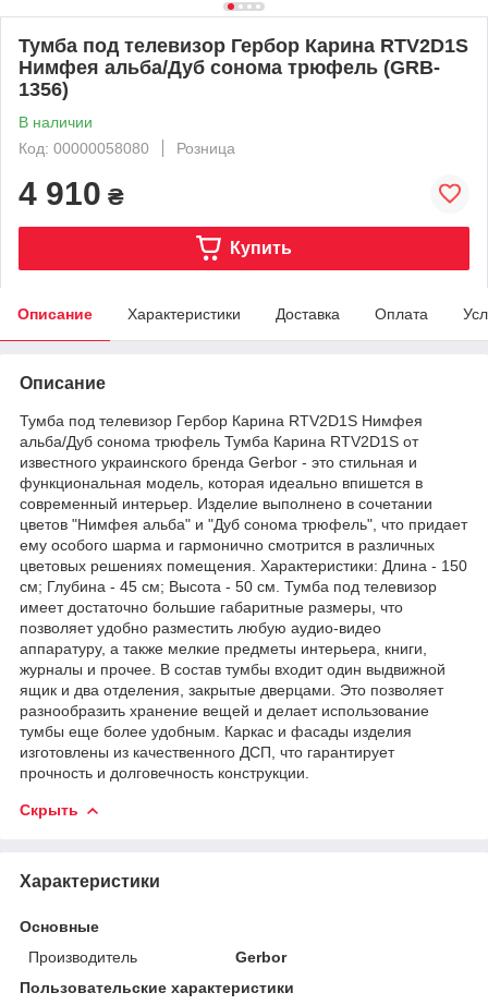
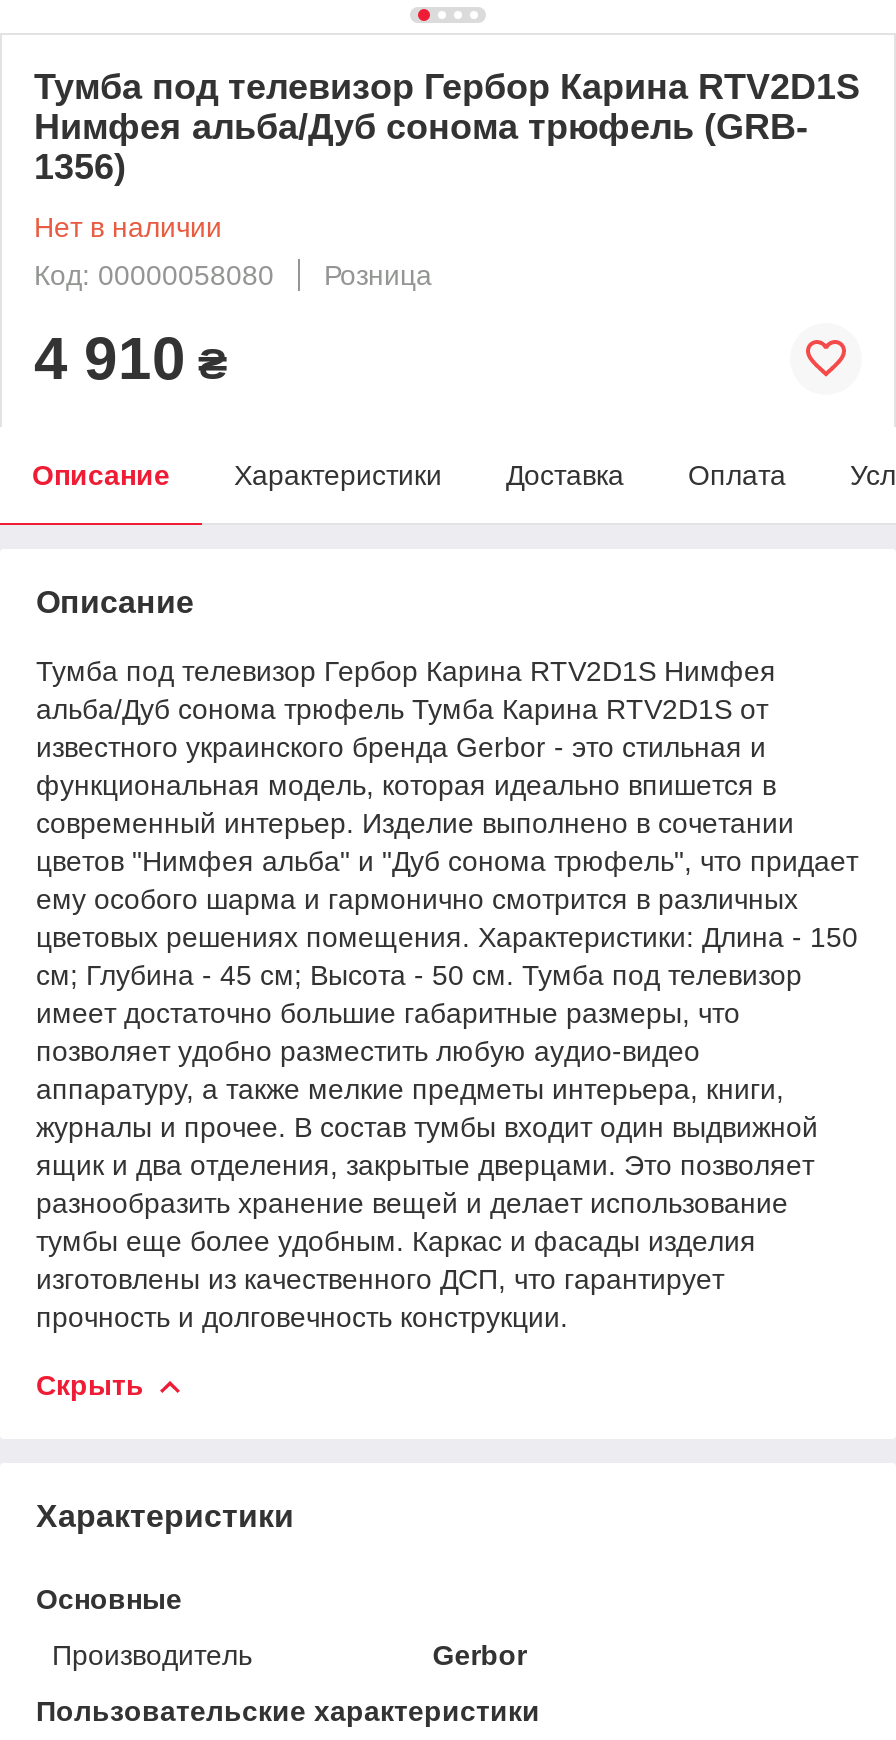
- В наличии
+ Нет в наличии

- Купить
